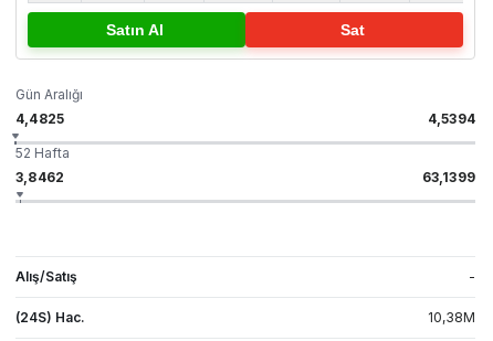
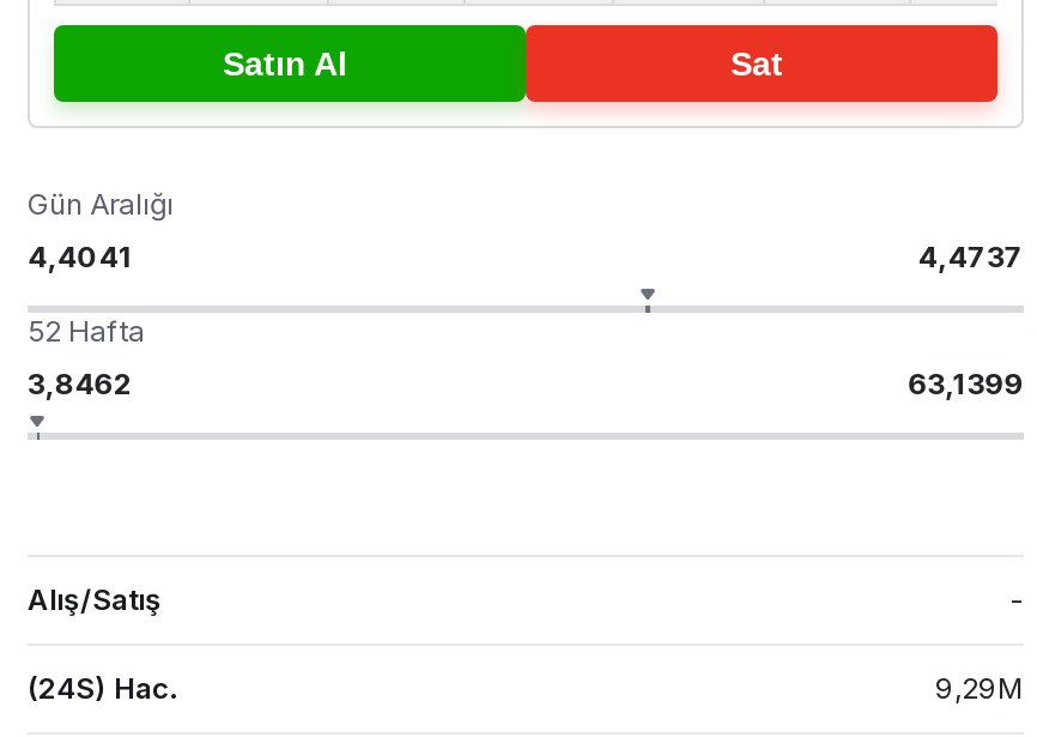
- 4,4825
+ 4,4041

- 4,5394
+ 4,4737

- 10,38M
+ 9,29M
